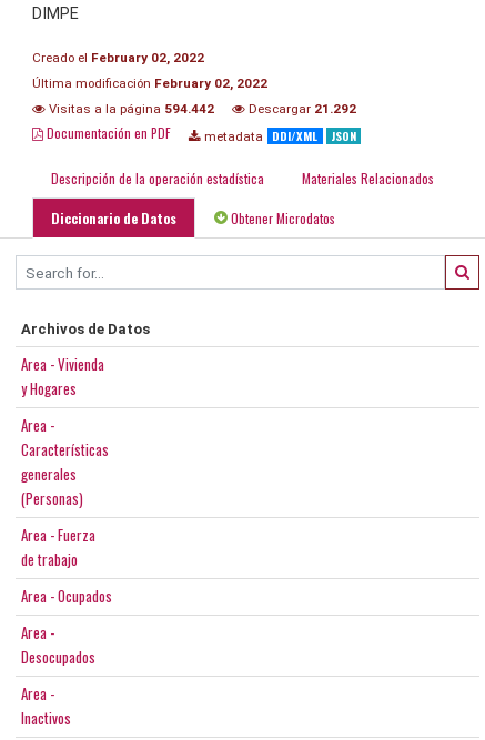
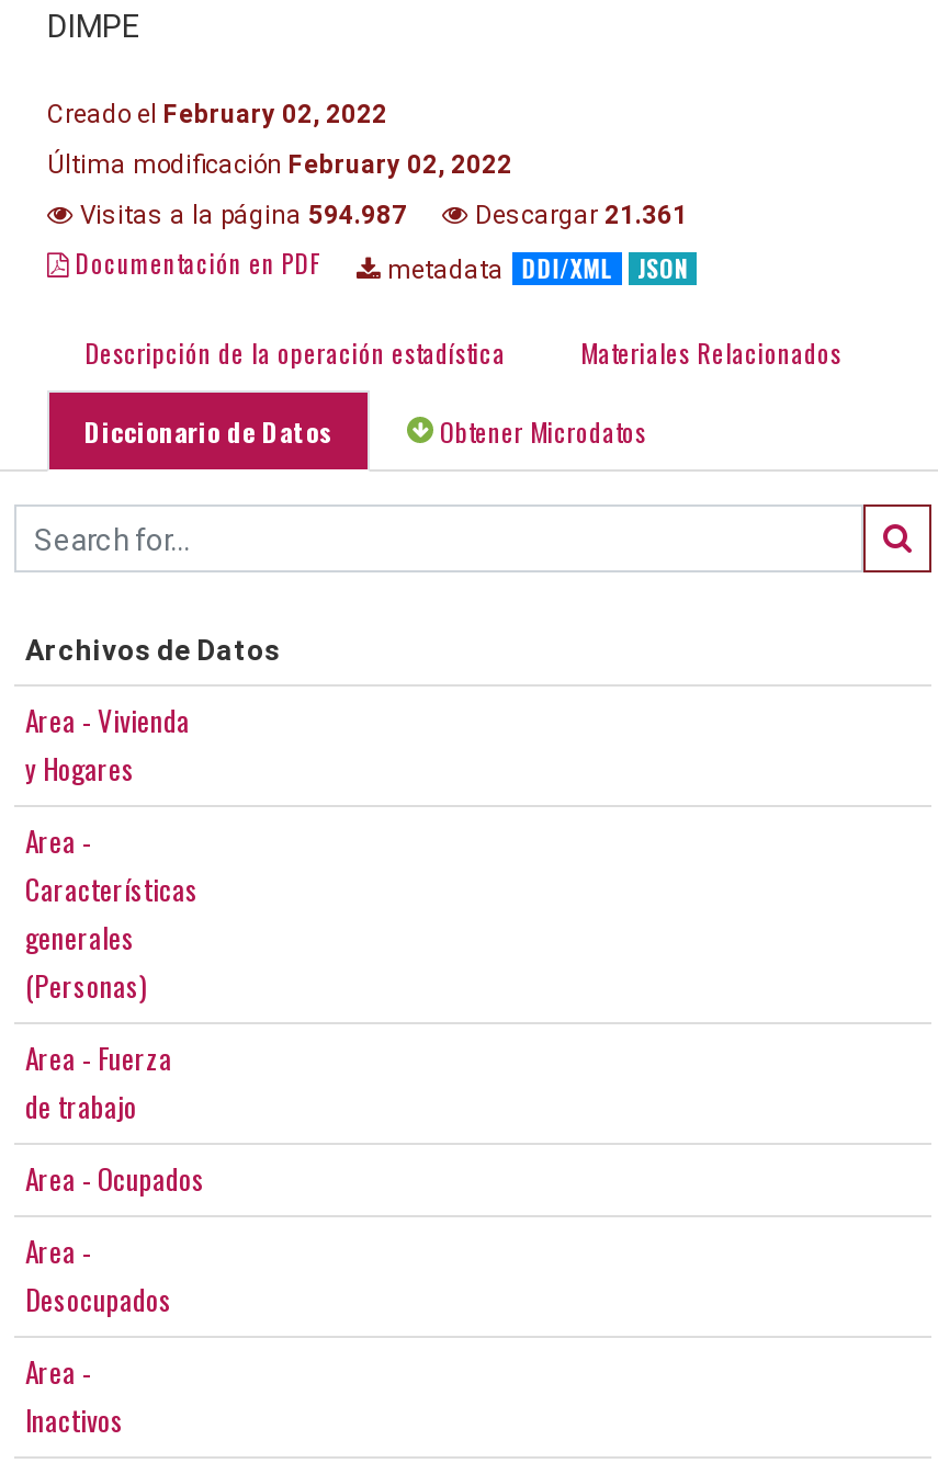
- Visitas a la página 594.442
+ Visitas a la página 594.987

- Descargar 21.292
+ Descargar 21.361
